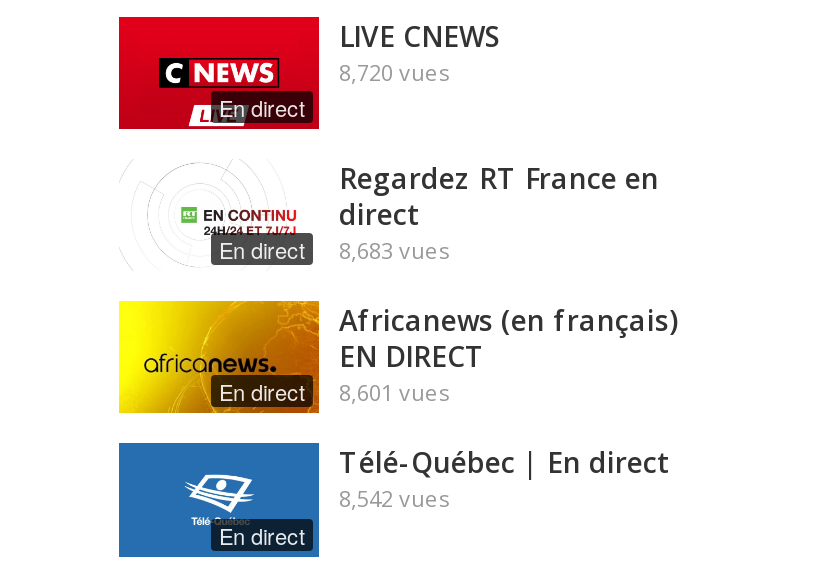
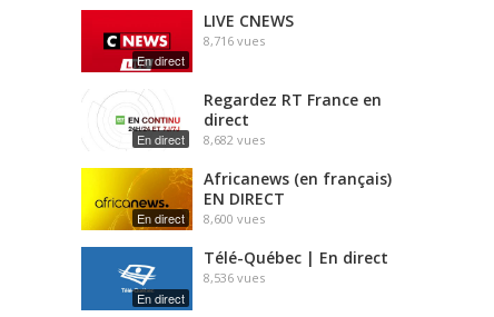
- 8,720 vues
+ 8,716 vues

- En direct 8,683 vues
+ En direct 8,682 vues

- En direct 8,601 vues
+ En direct 8,600 vues

- 8,542 vues
+ 8,536 vues
